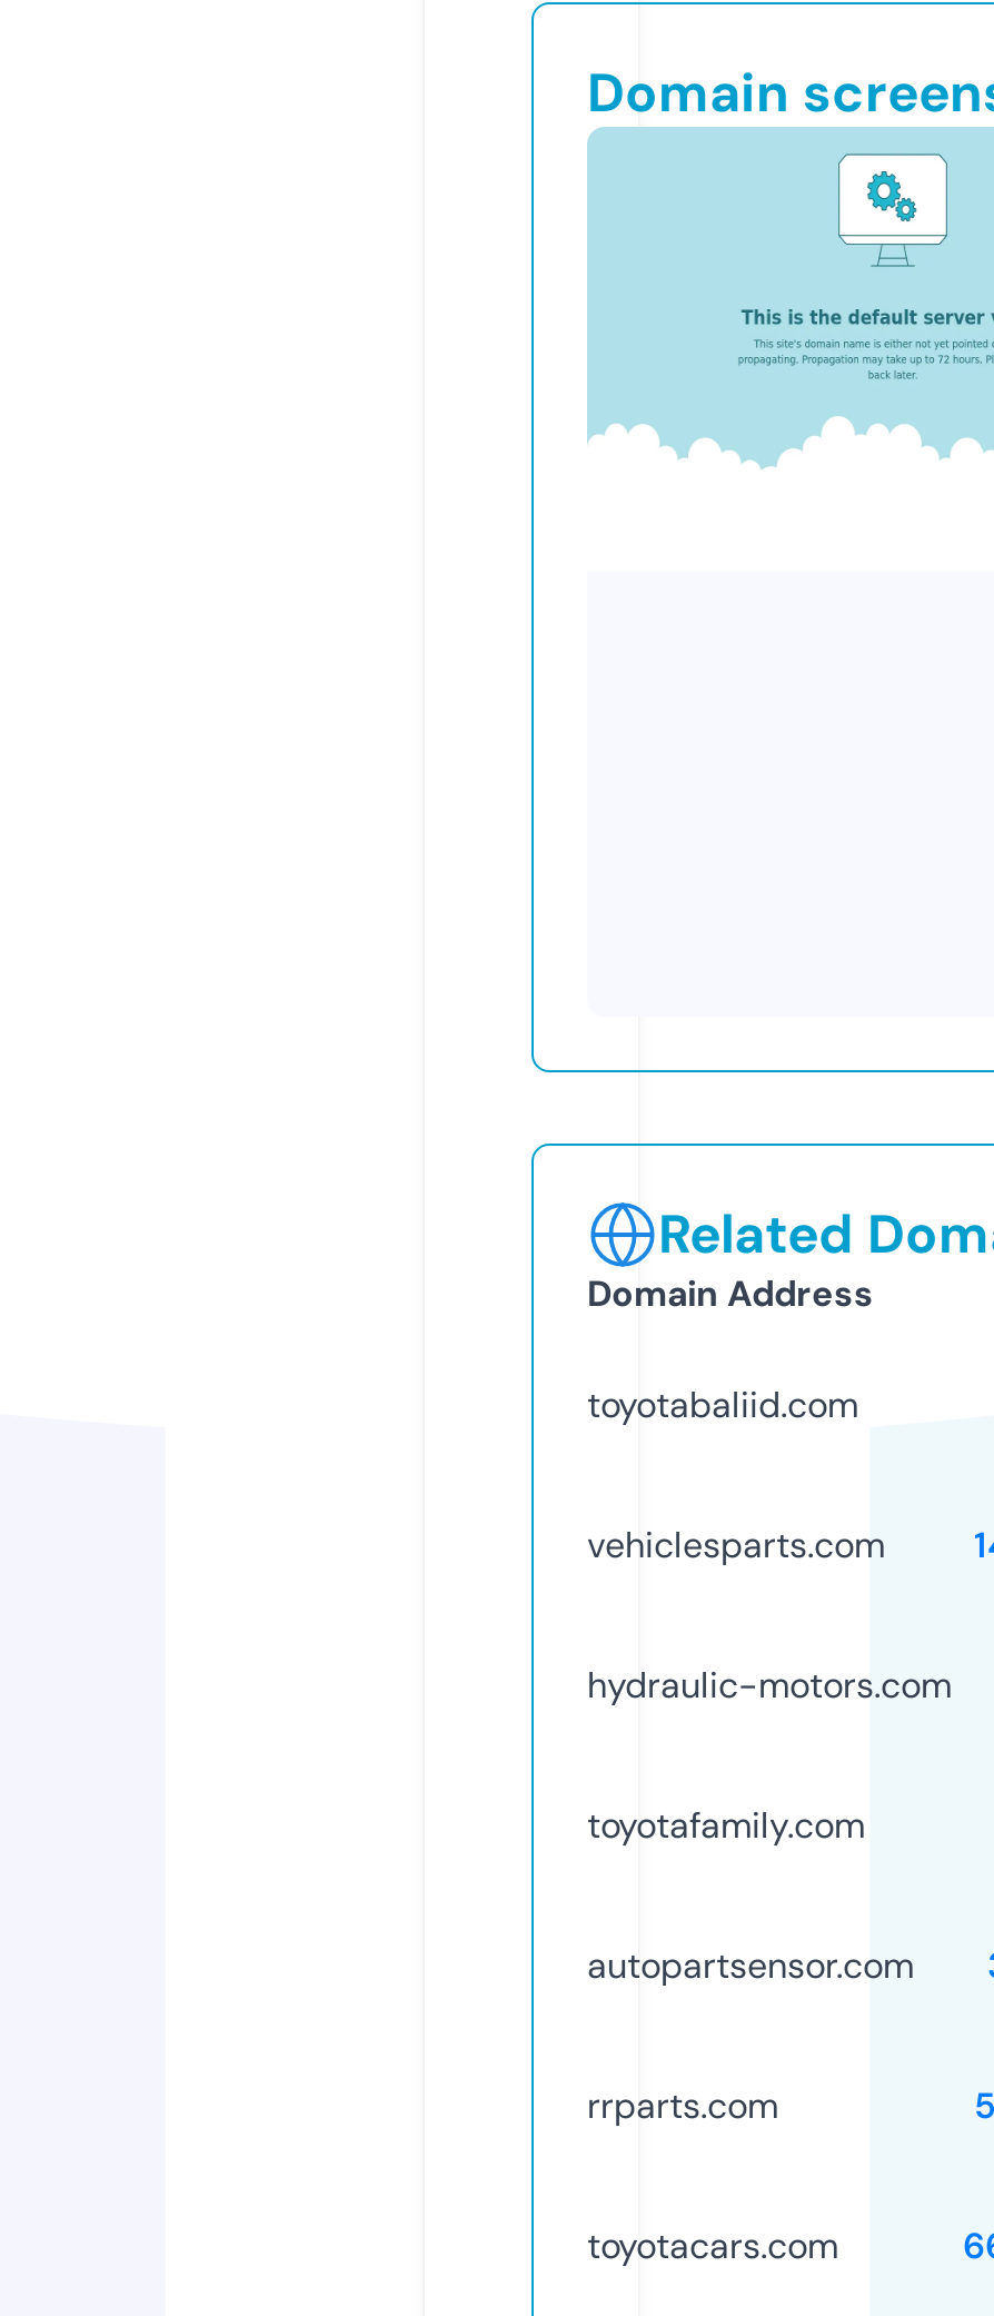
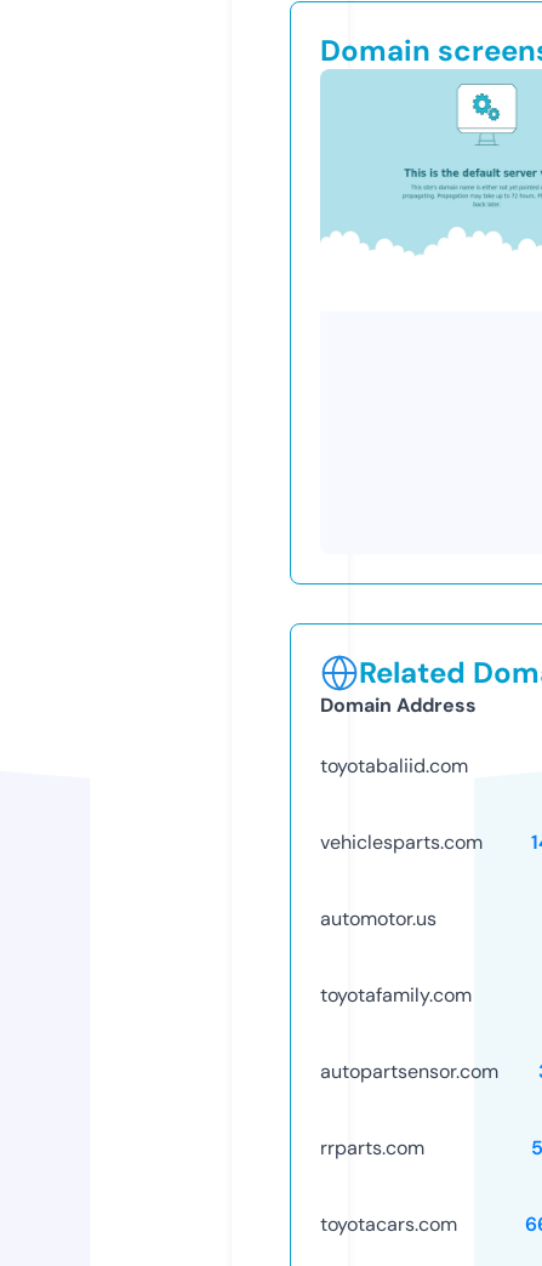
- hydraulic-motors.com
+ automotor.us
